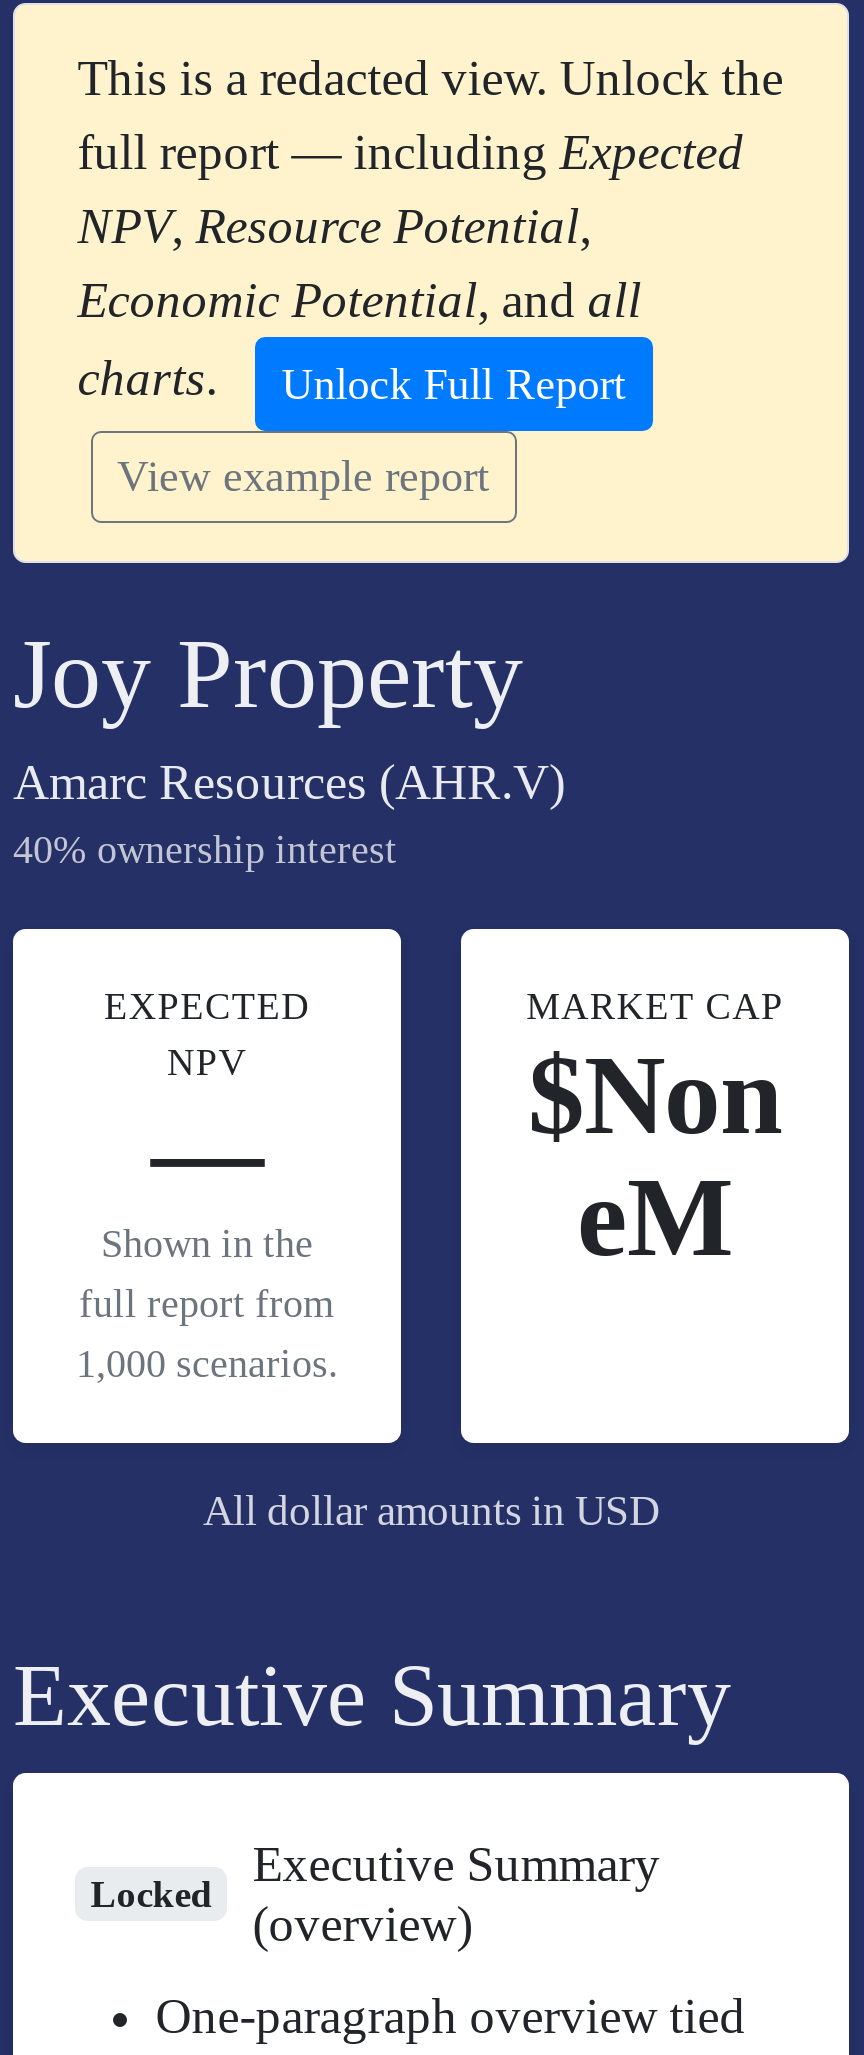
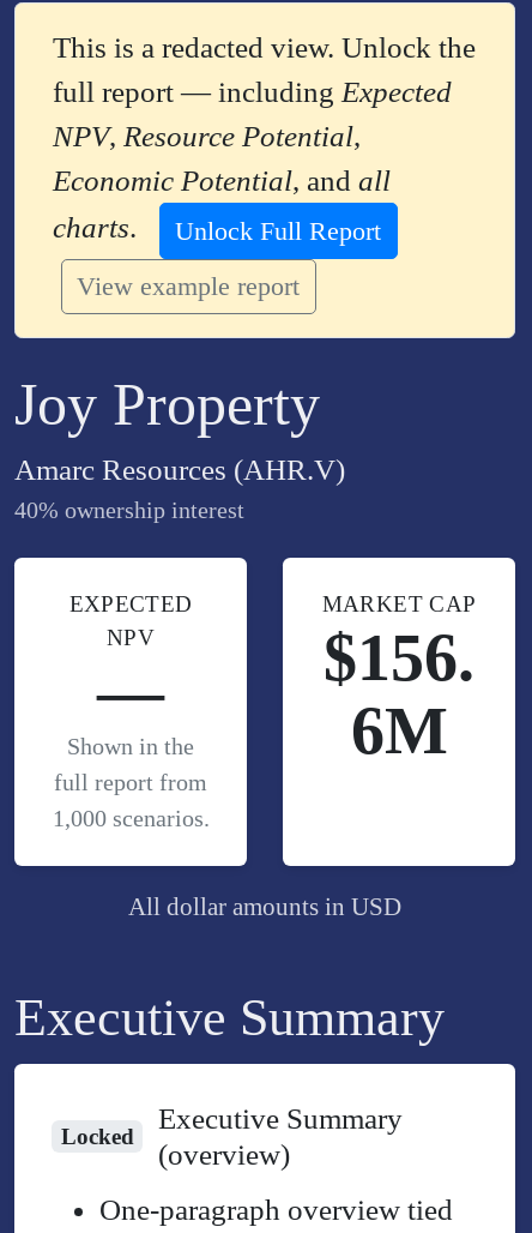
- $Non
- eM
+ $156.
+ 6M
